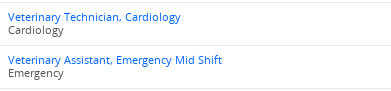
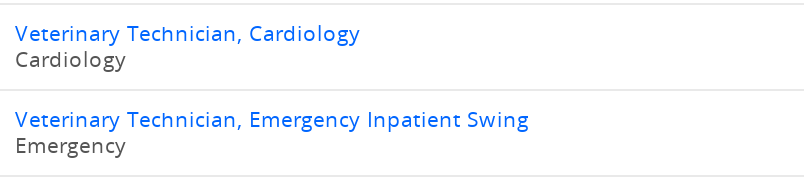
- Veterinary Assistant, Emergency Mid Shift
+ Veterinary Technician, Emergency Inpatient Swing
